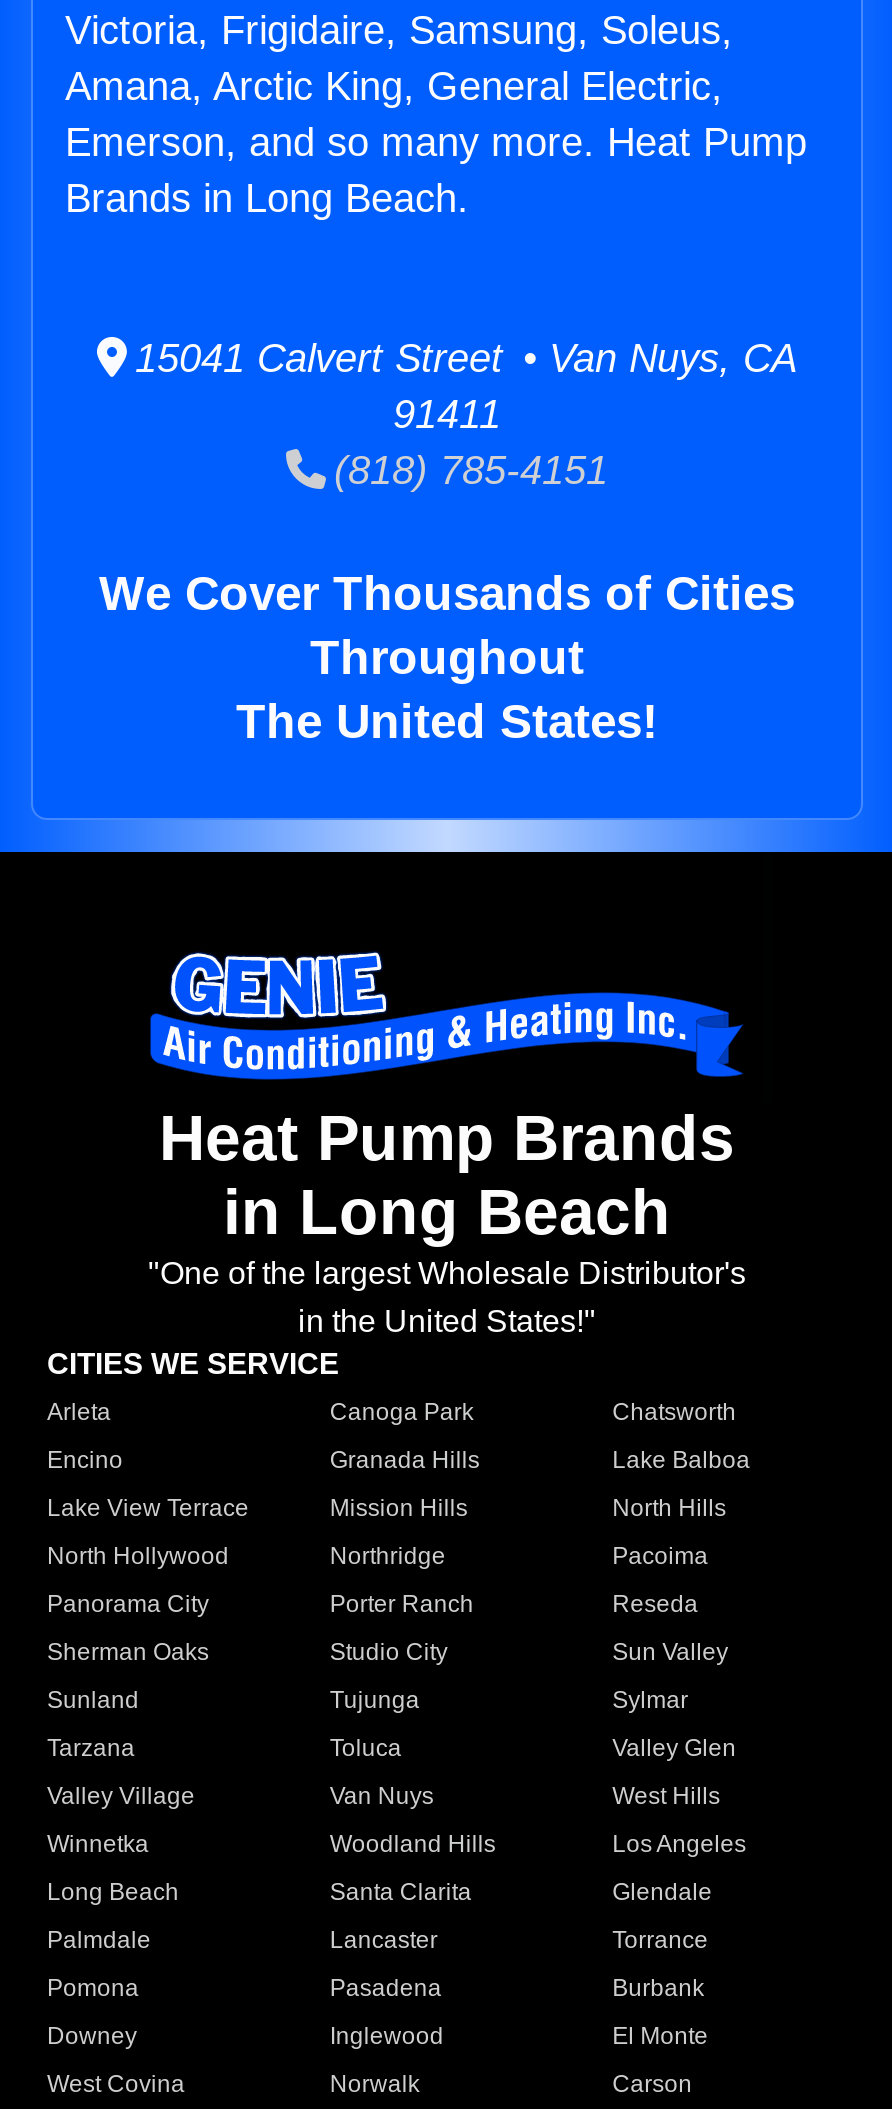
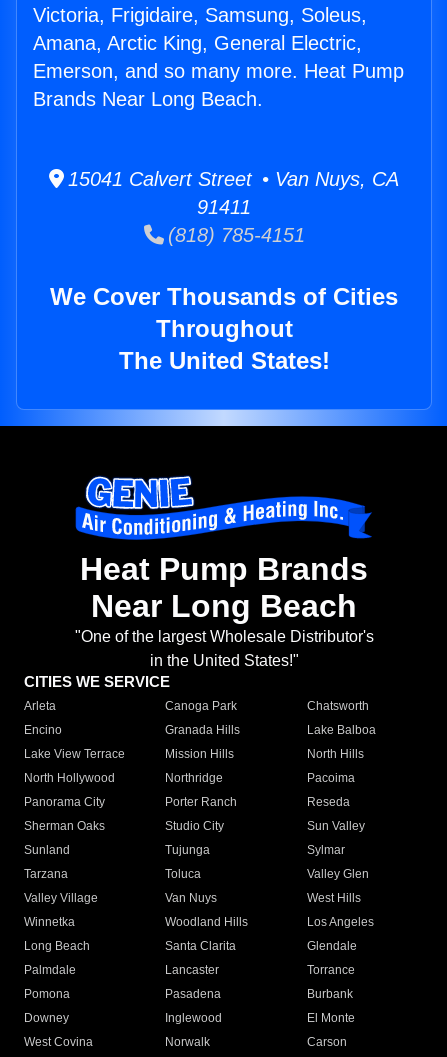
- Brands in Long Beach.
+ Brands Near Long Beach.

- in Long Beach
+ Near Long Beach
